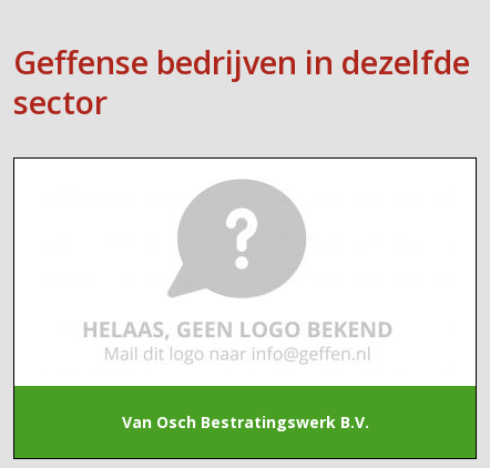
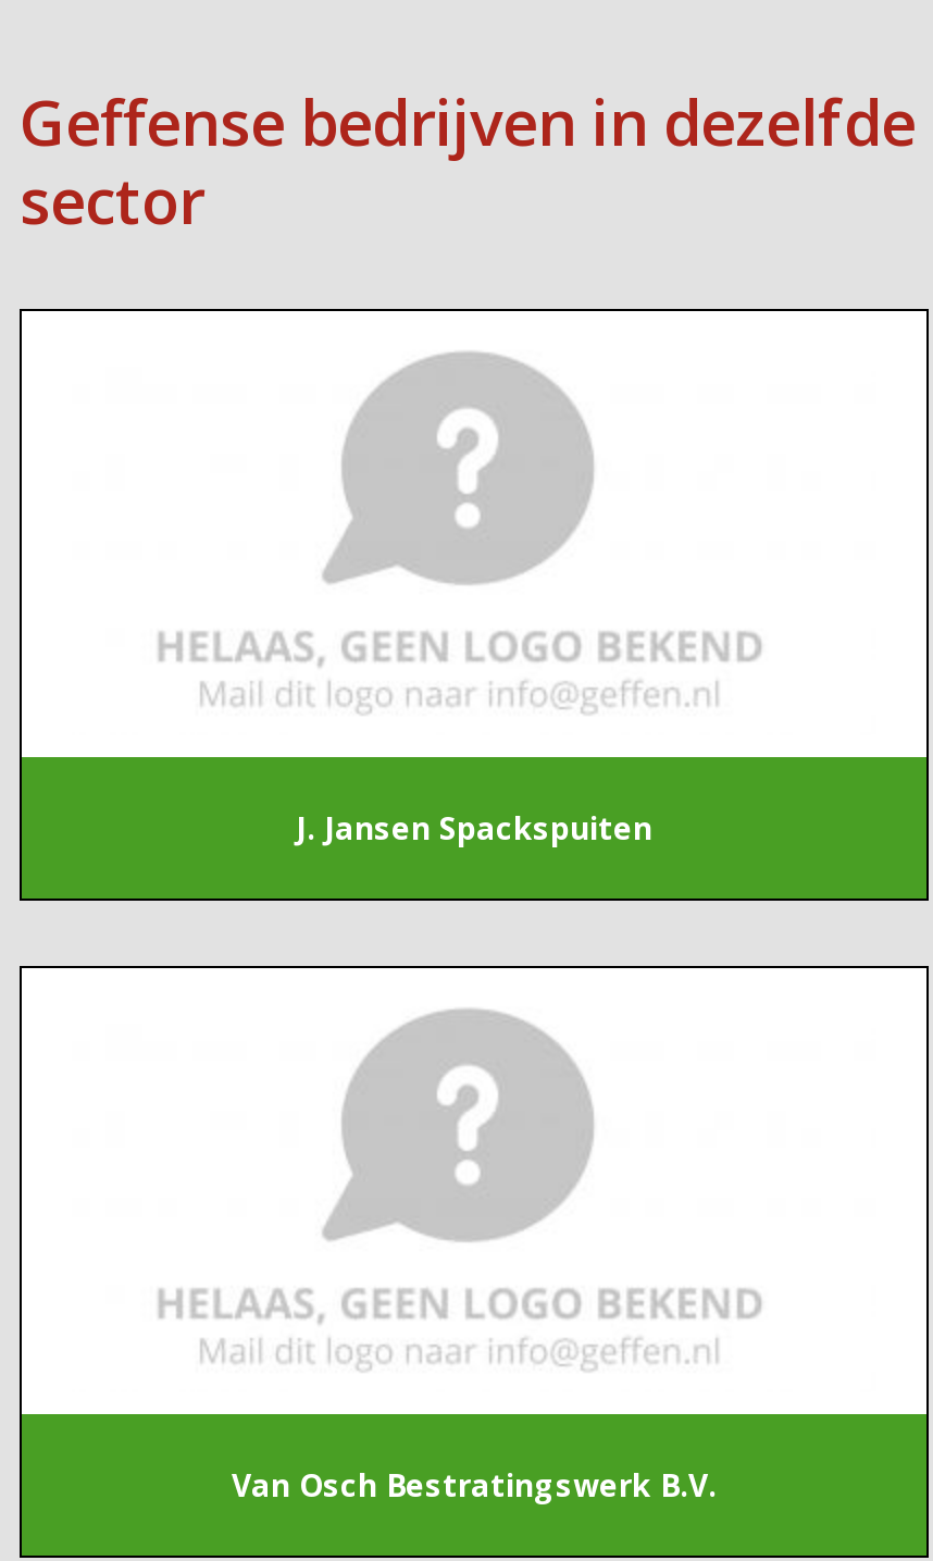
+ J. Jansen Spackspuiten
